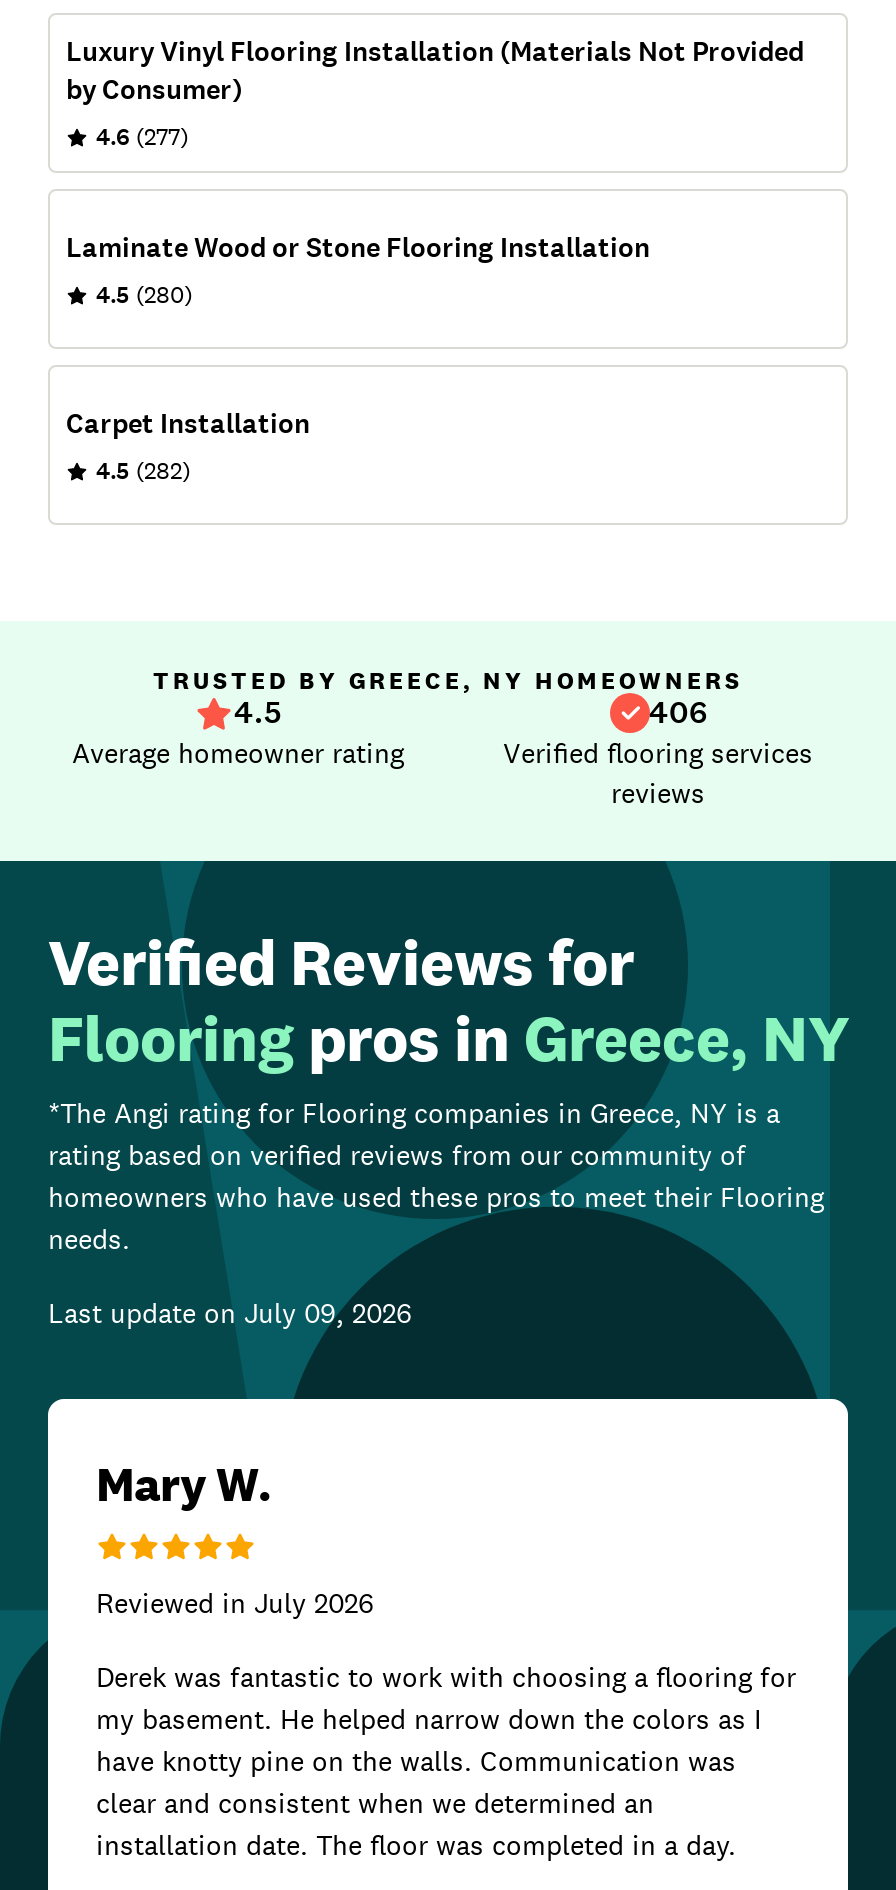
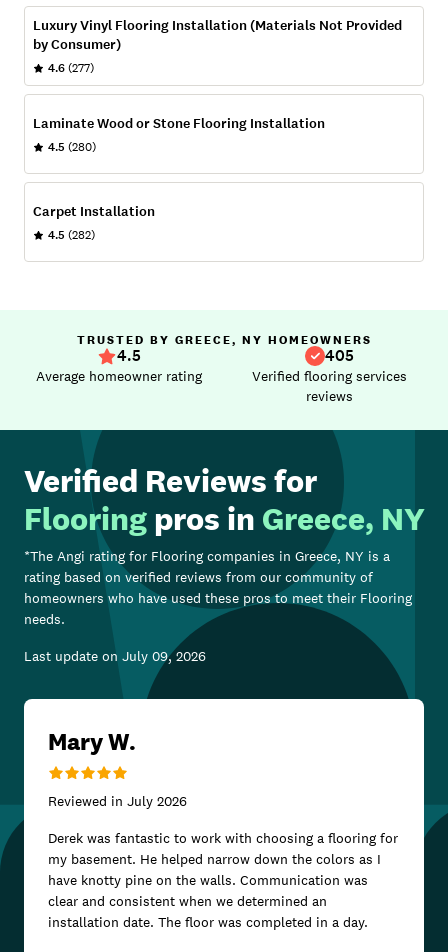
- 406
+ 405
